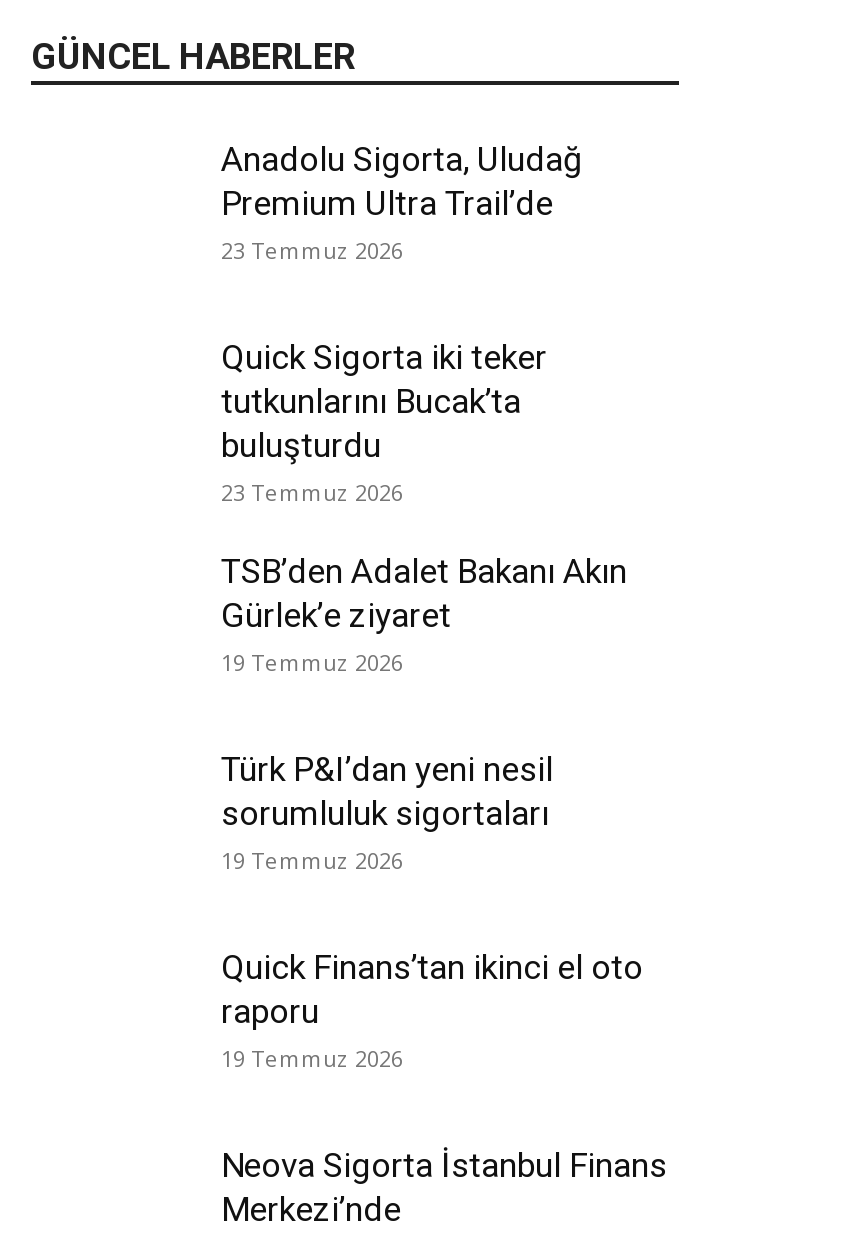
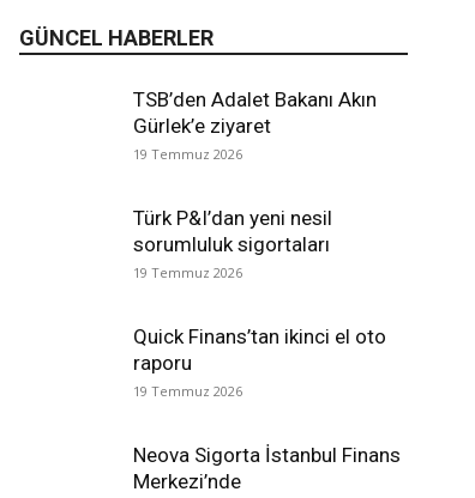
- Anadolu Sigorta, Uludağ
- Premium Ultra Trail’de
- 23 Temmuz 2026
- Quick Sigorta iki teker
- tutkunlarını Bucak’ta
- buluşturdu
- 23 Temmuz 2026
